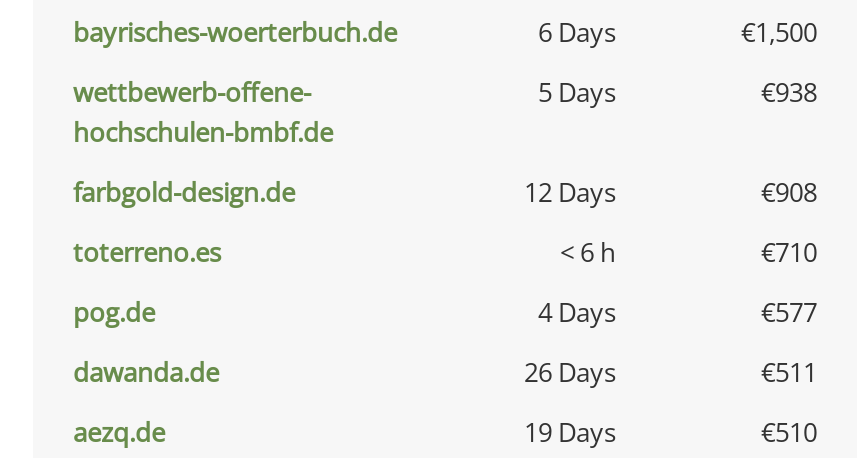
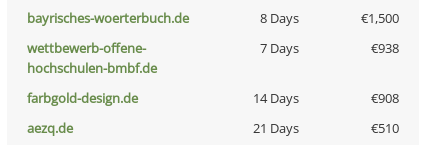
- 6 Days
+ 8 Days

- 5 Days
+ 7 Days

- 12 Days
+ 14 Days

- toterreno.es
- < 6 h
- €710
- pog.de
- 4 Days
- €577
- dawanda.de
- 26 Days
- €511

- 19 Days
+ 21 Days
